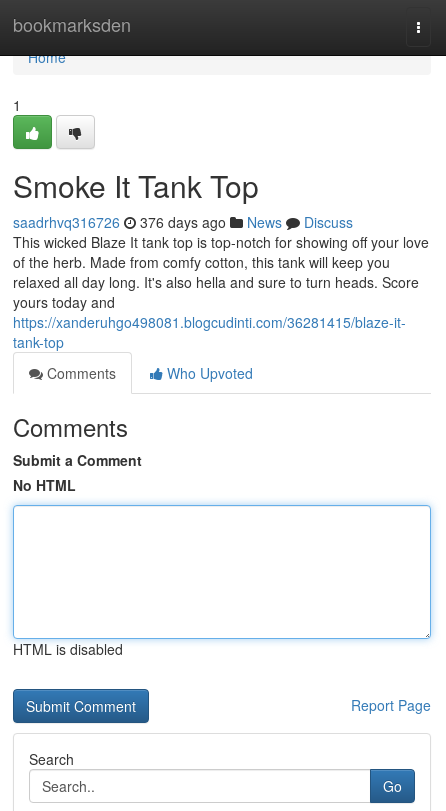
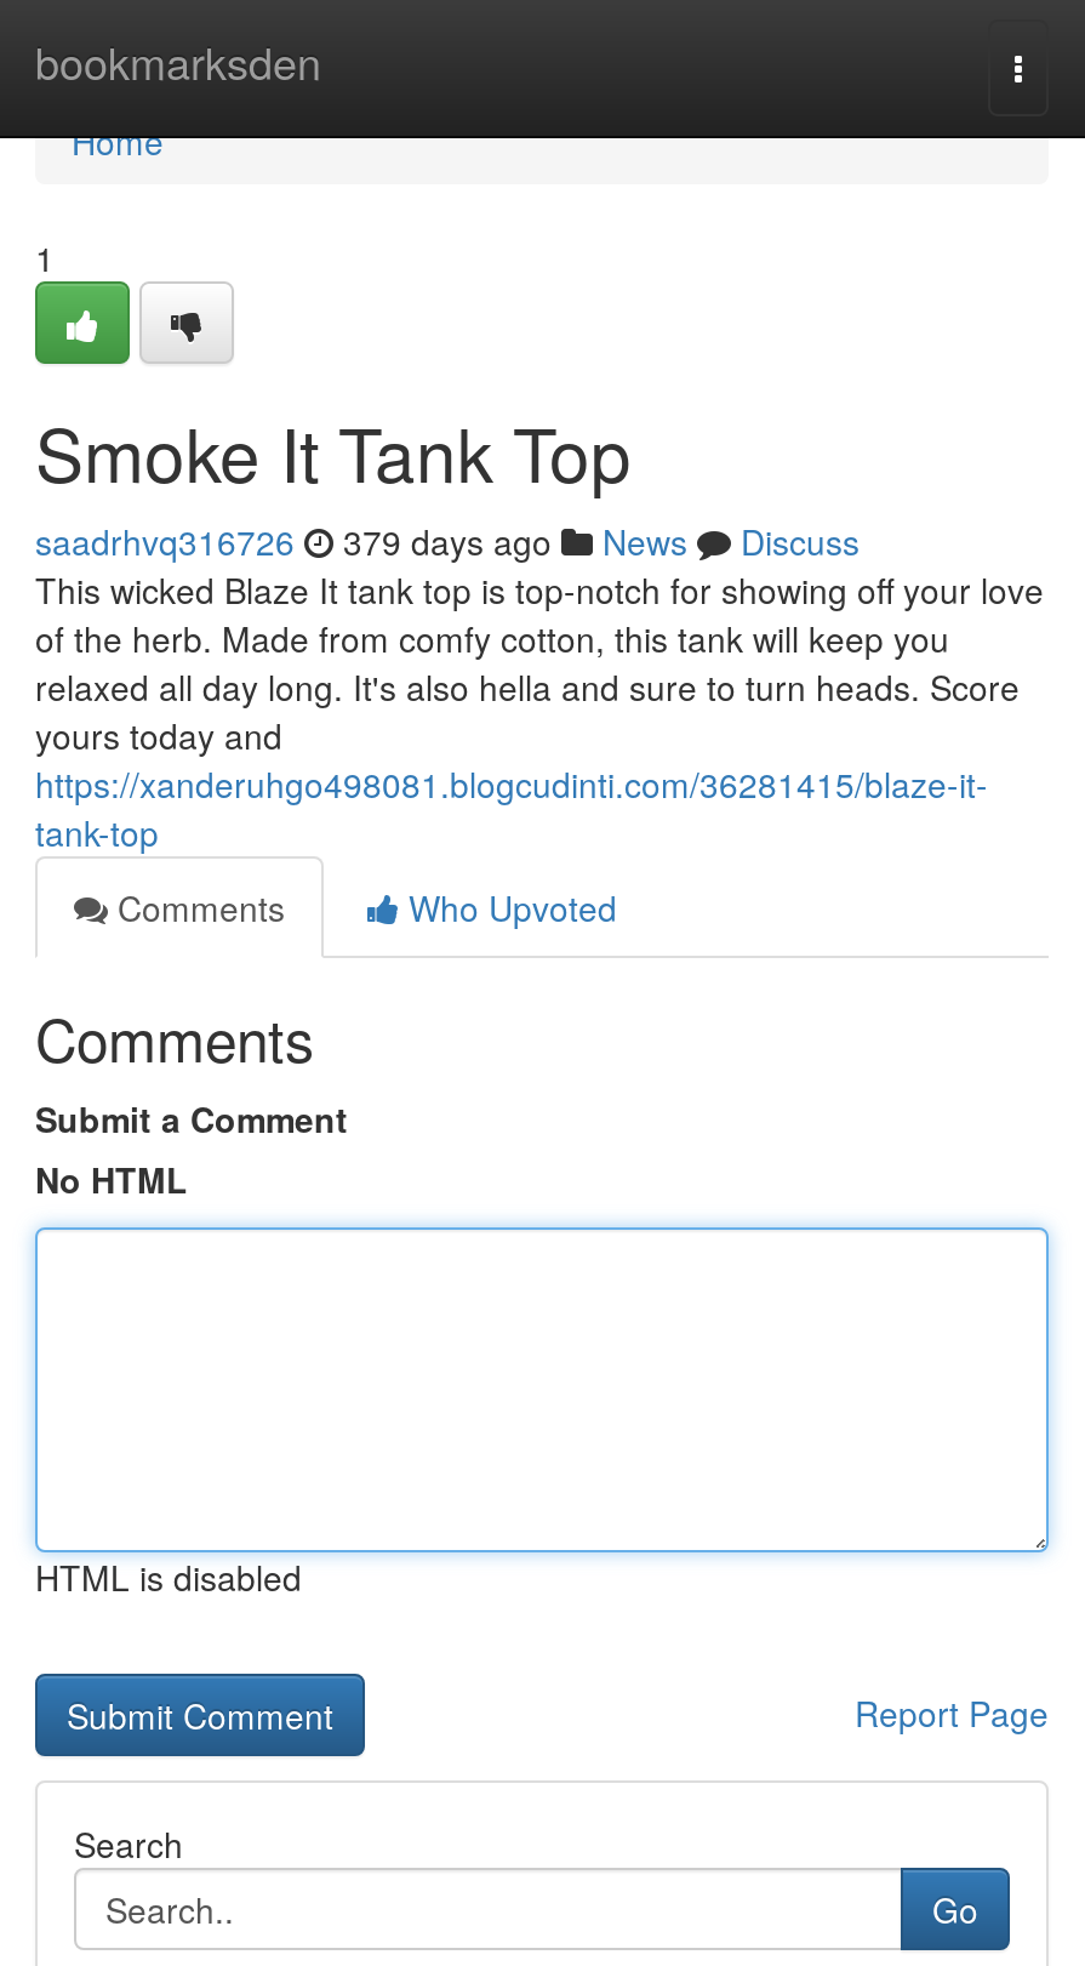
- saadrhvq316726 376 days ago News Discuss
+ saadrhvq316726 379 days ago News Discuss
